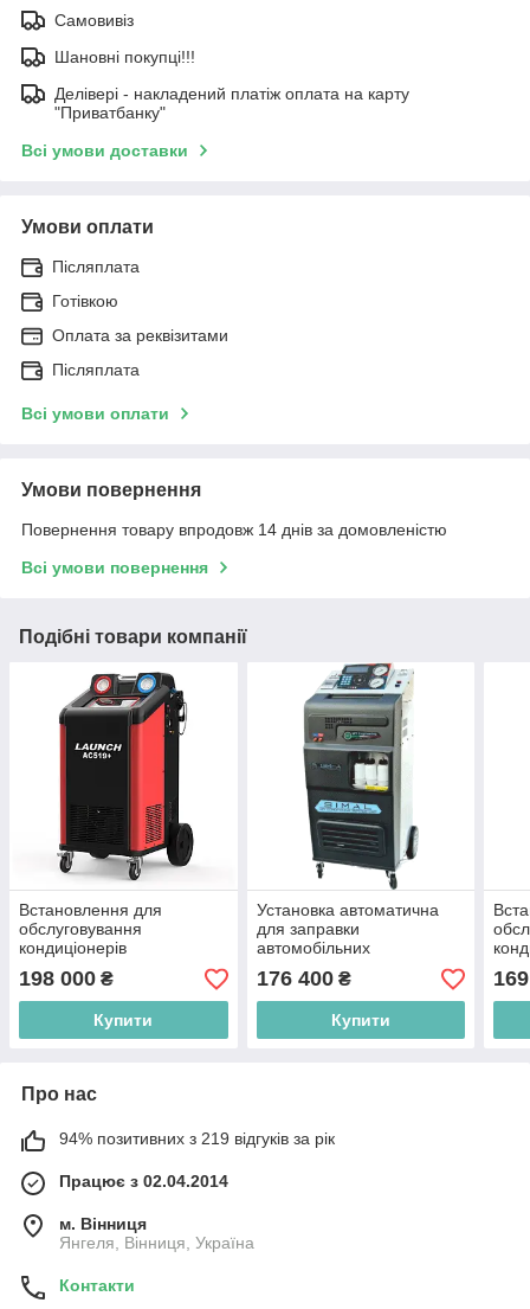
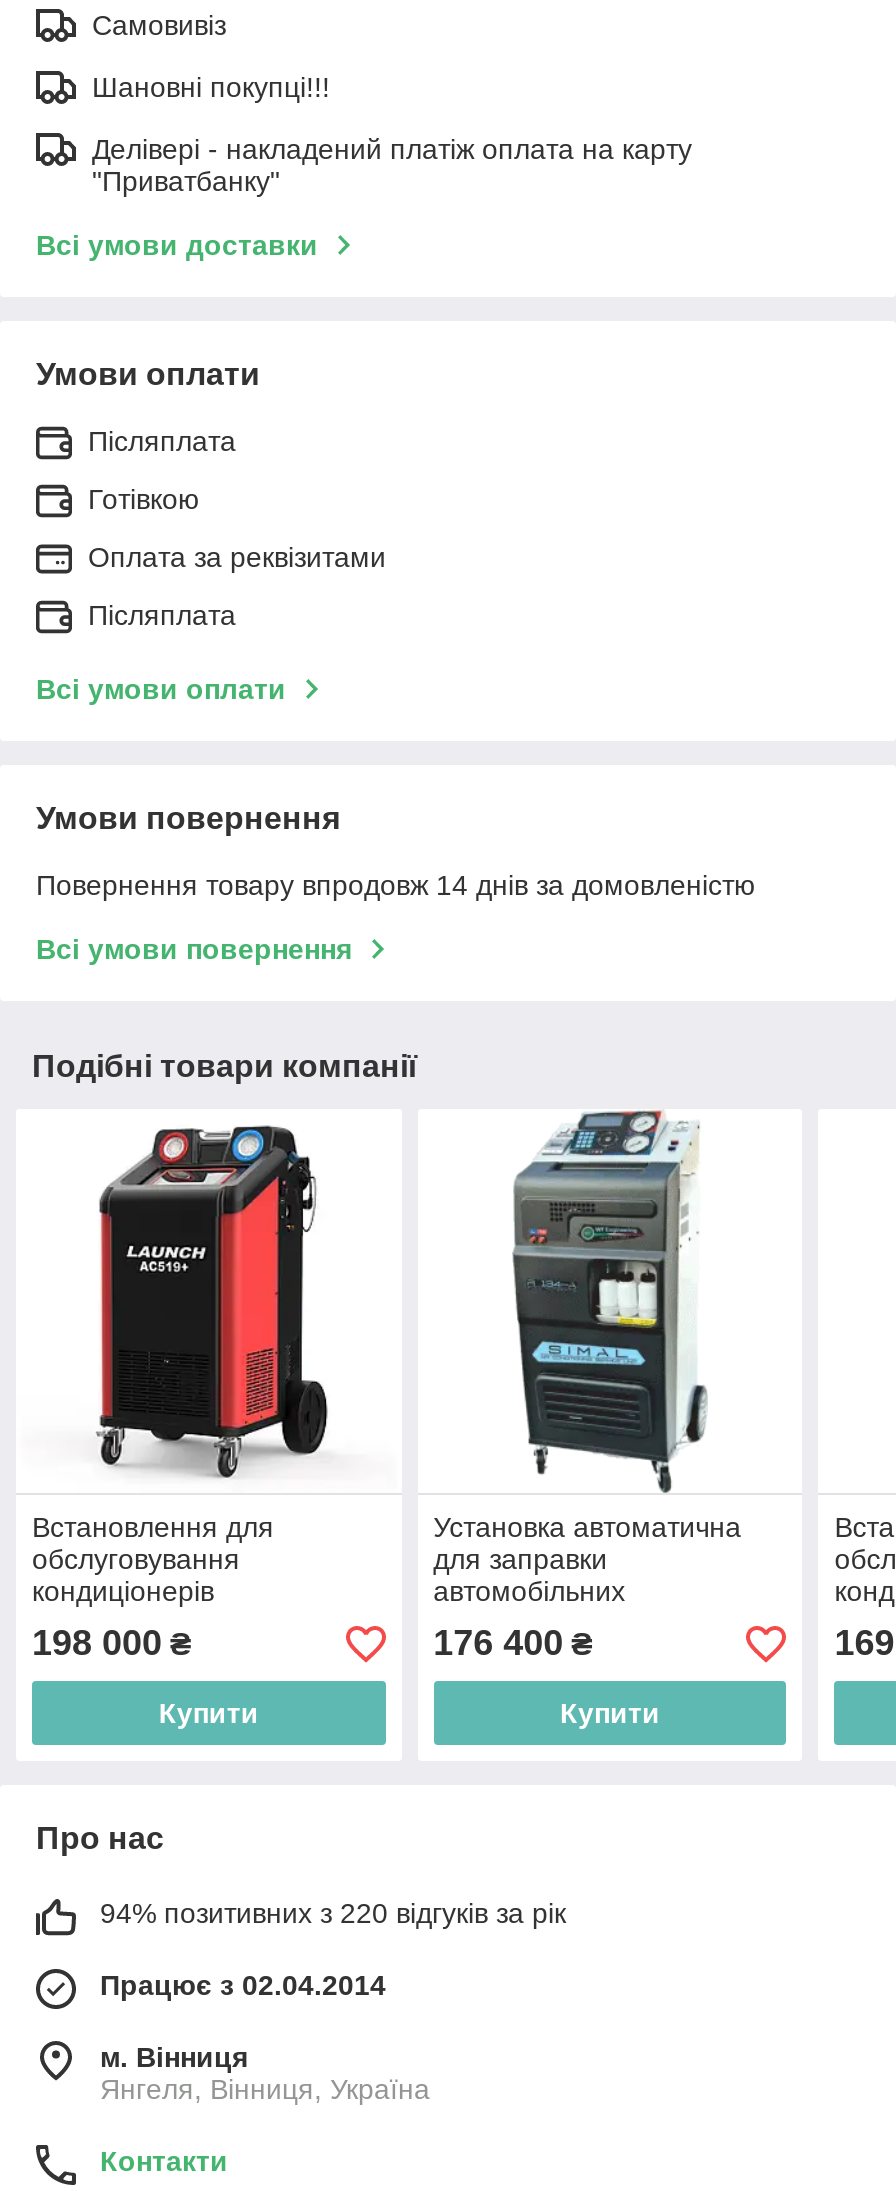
- 94% позитивних з 219 відгуків за рік
+ 94% позитивних з 220 відгуків за рік
